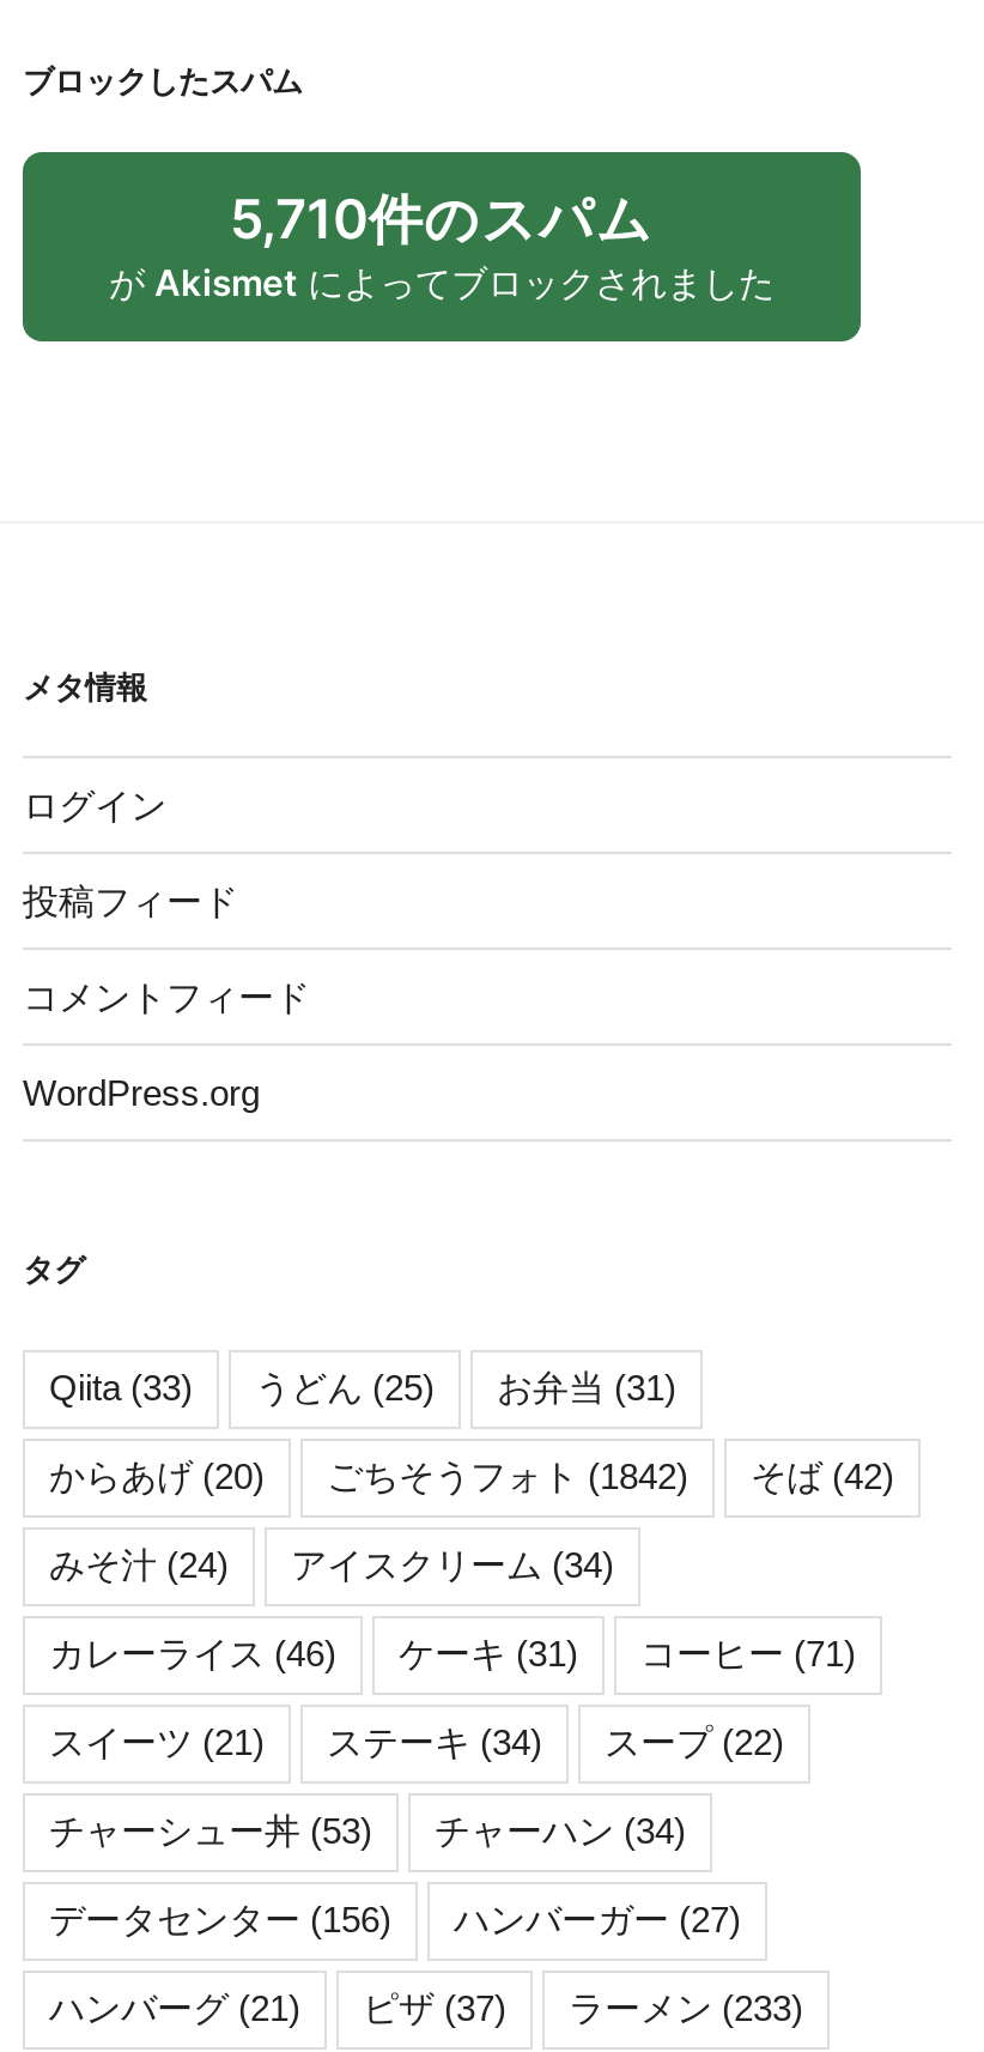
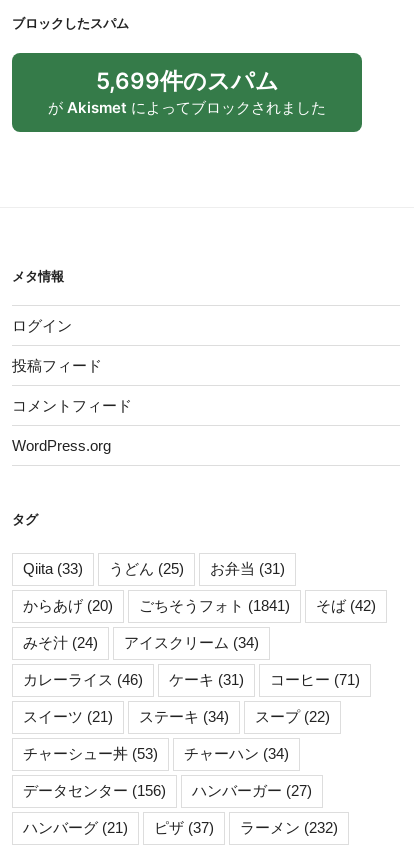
- 5,710件のスパム
+ 5,699件のスパム

- ごちそうフォト(1842)
+ ごちそうフォト(1841)

- ハンバーグ(21) ピザ(37) ラーメン(233)
+ ハンバーグ(21) ピザ(37) ラーメン(232)
